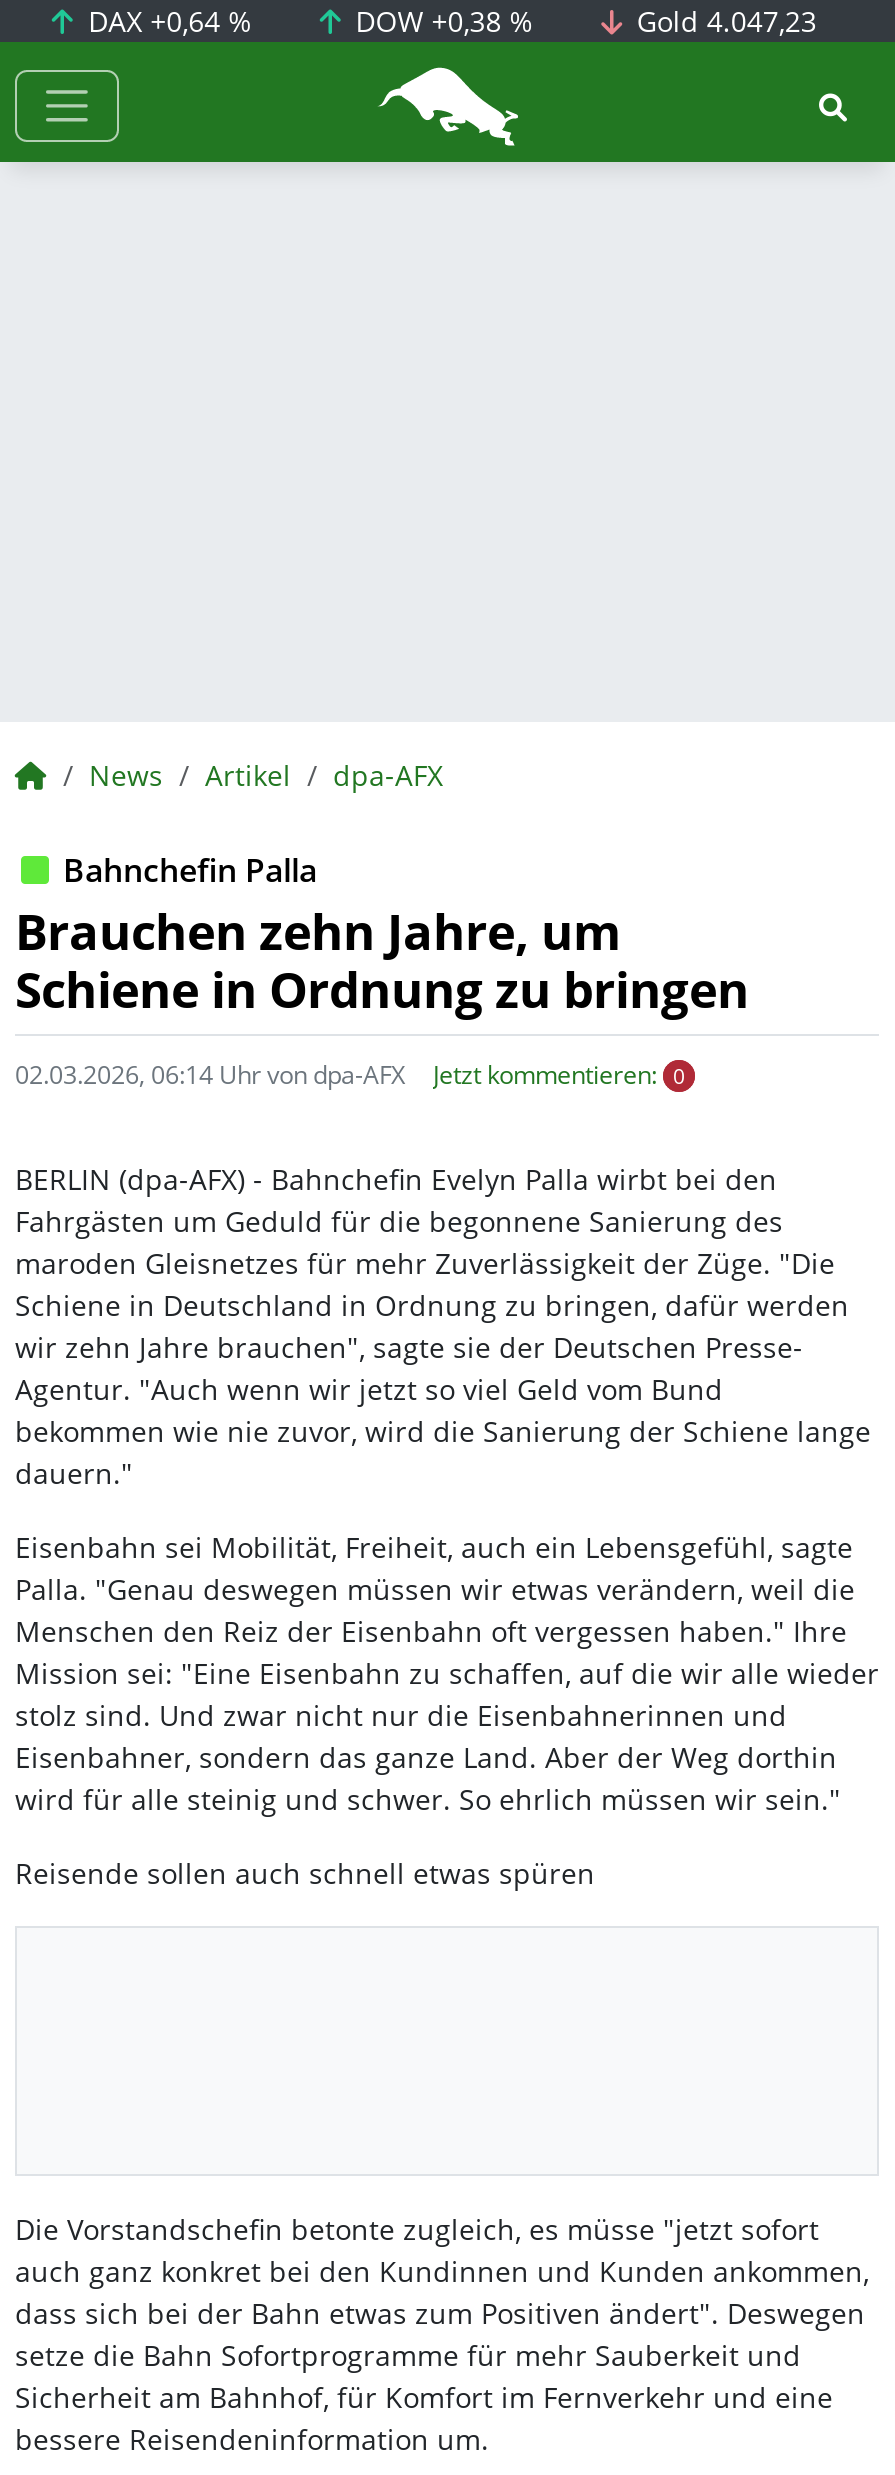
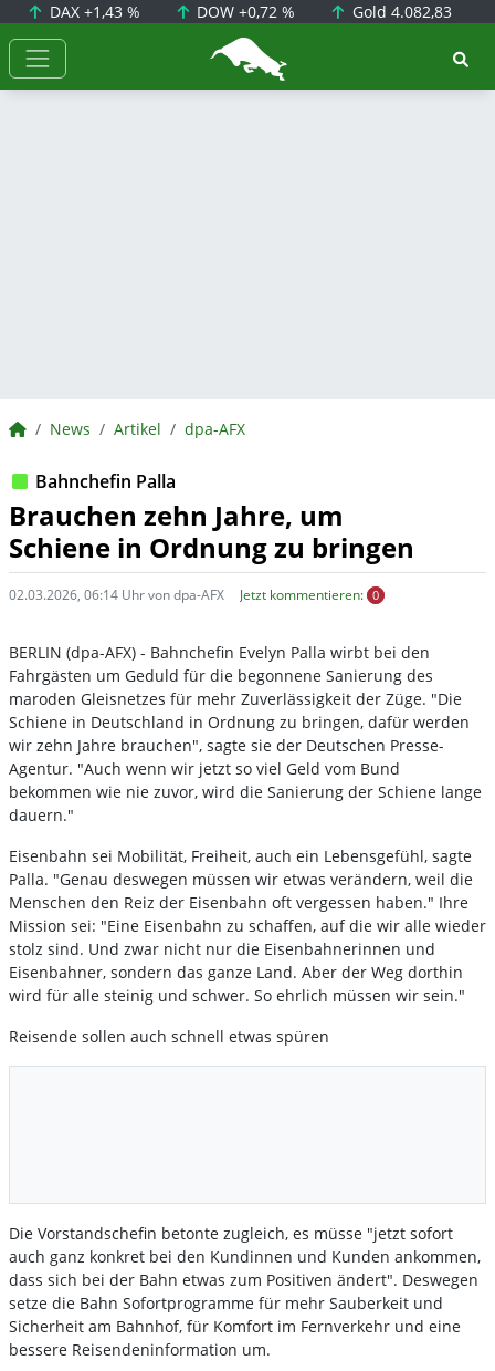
- DAX +0,64 %
+ DAX +1,43 %

- DOW +0,38 %
+ DOW +0,72 %

- Gold 4.047,23
+ Gold 4.082,83
